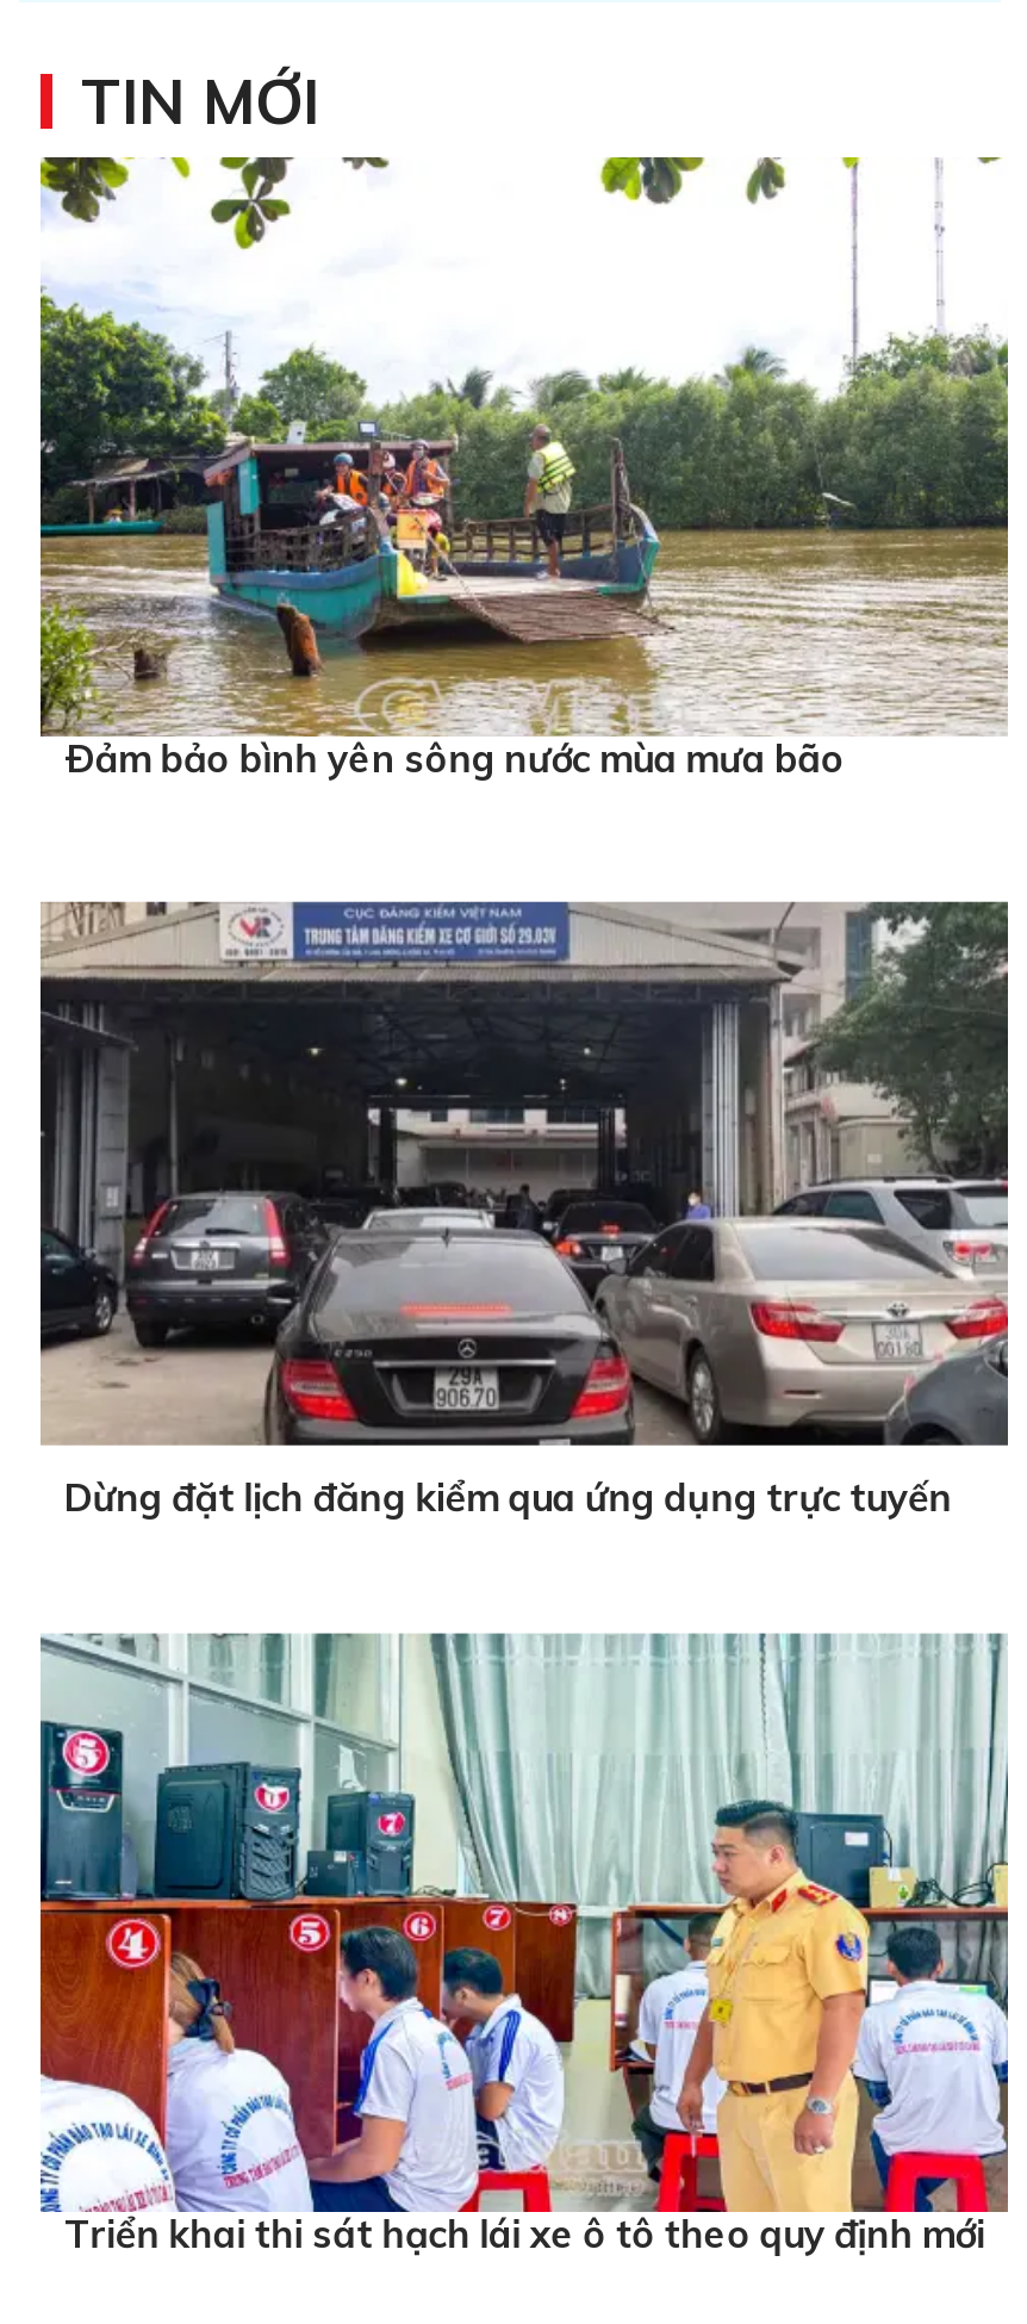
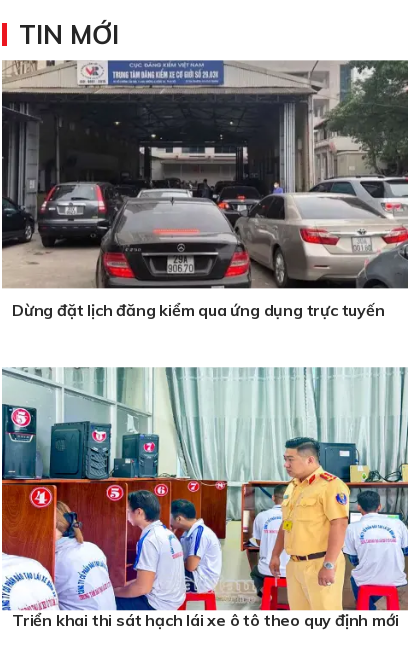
- [image]
- Ðảm bảo bình yên sông nước mùa mưa bão
